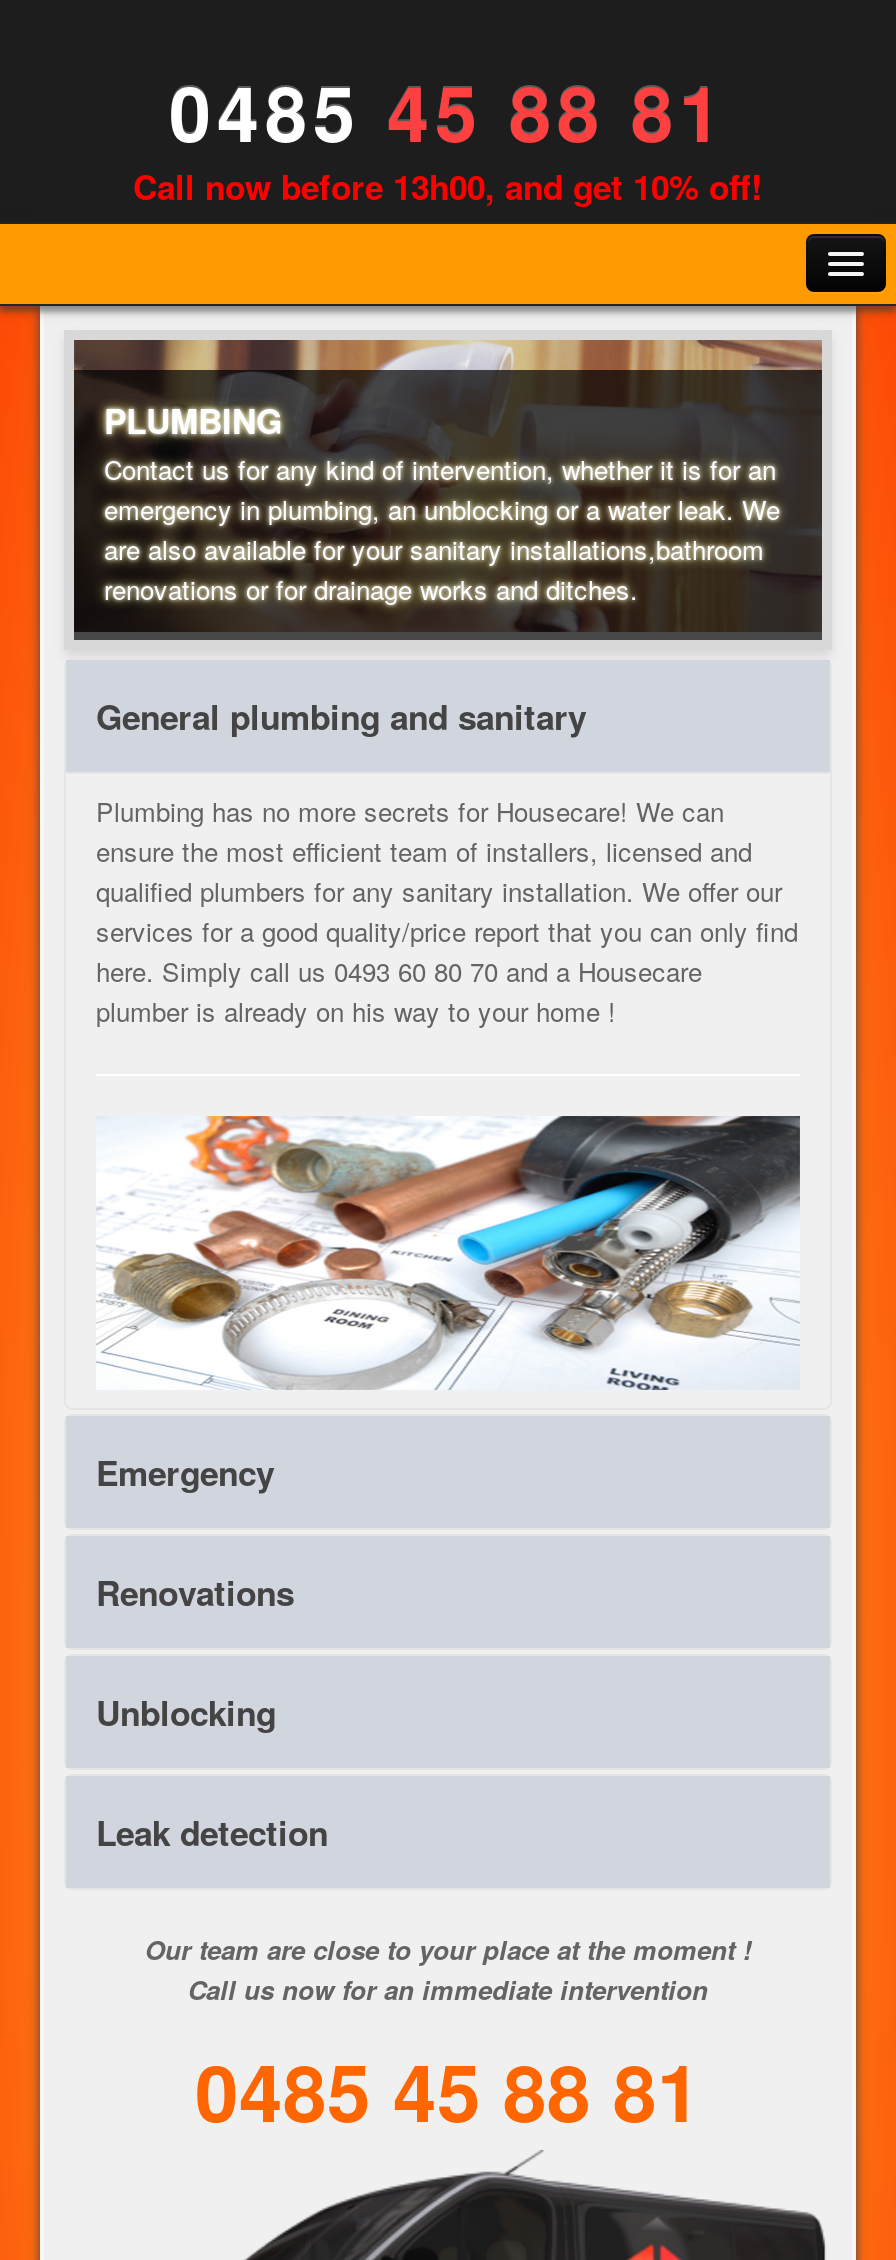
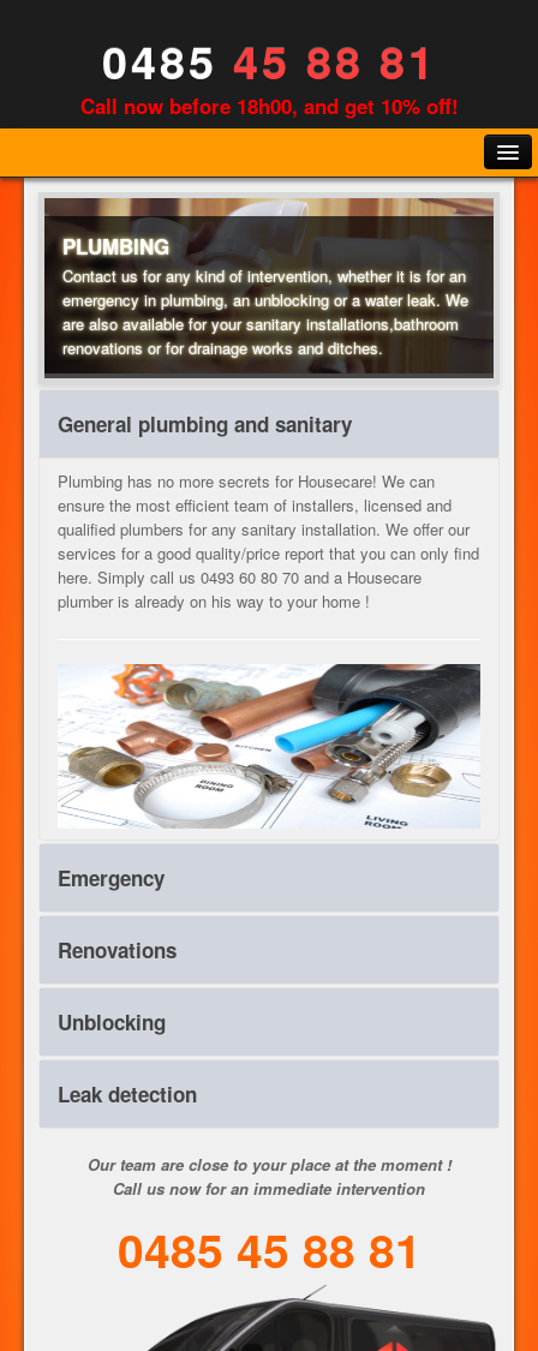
- Call now before 13h00, and get 10% off!
+ Call now before 18h00, and get 10% off!
